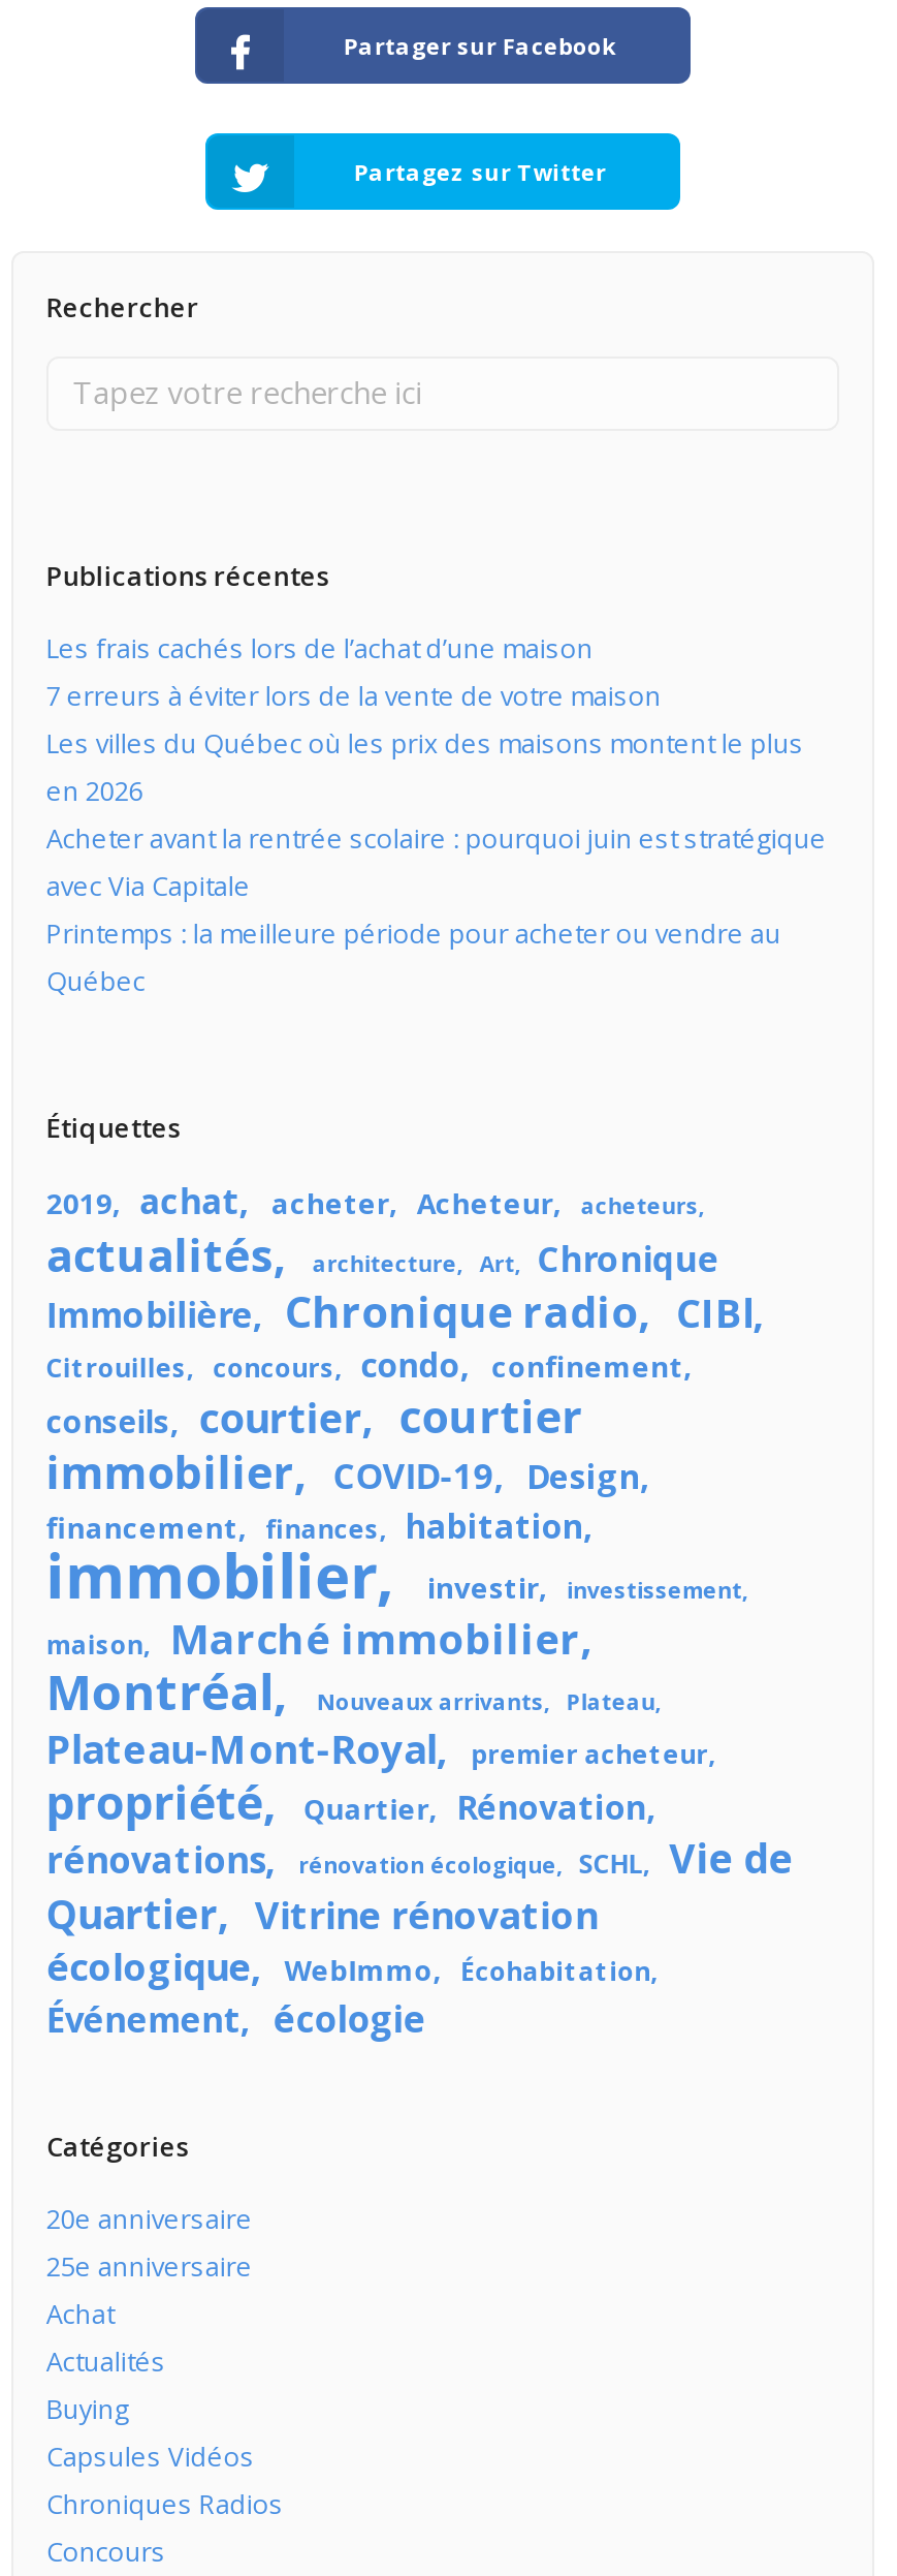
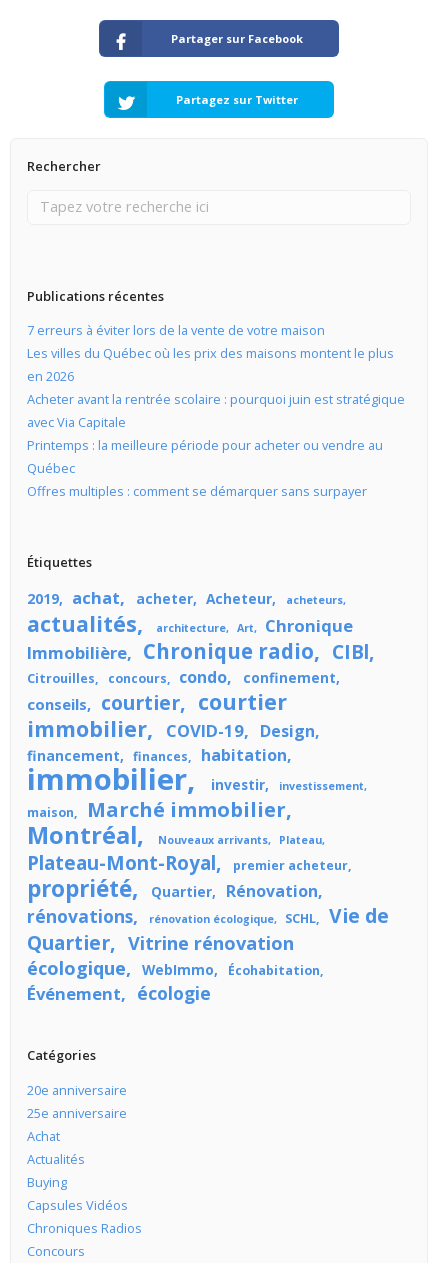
- Les frais cachés lors de l’achat d’une maison

moved up: 7 erreurs à éviter lors de la vente de votre maison | Les villes du Québec où les prix des maisons montent le plus | en 2026 | Acheter avant la rentrée scolaire : pourquoi juin est stratégique | avec Via Capitale | Printemps : la meilleure période pour acheter ou vendre au | Québec

+ Offres multiples : comment se démarquer sans surpayer
